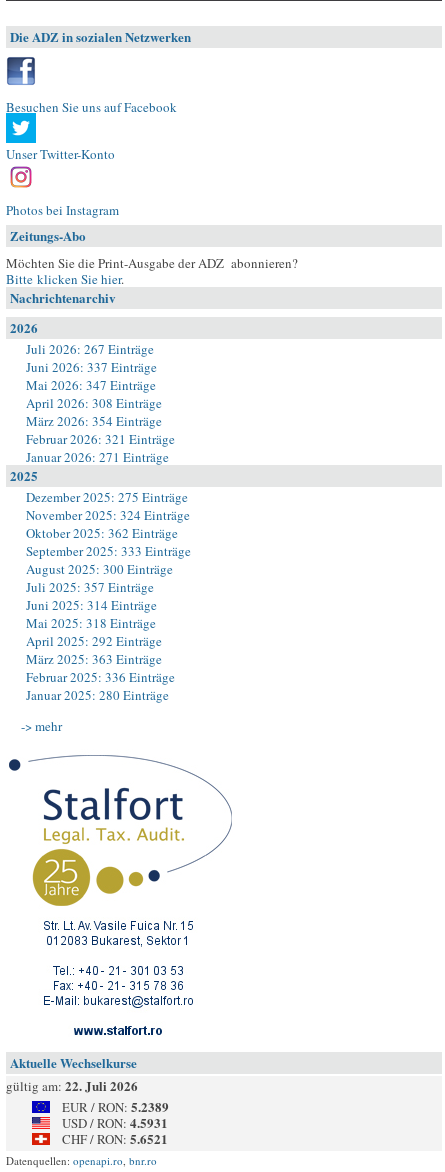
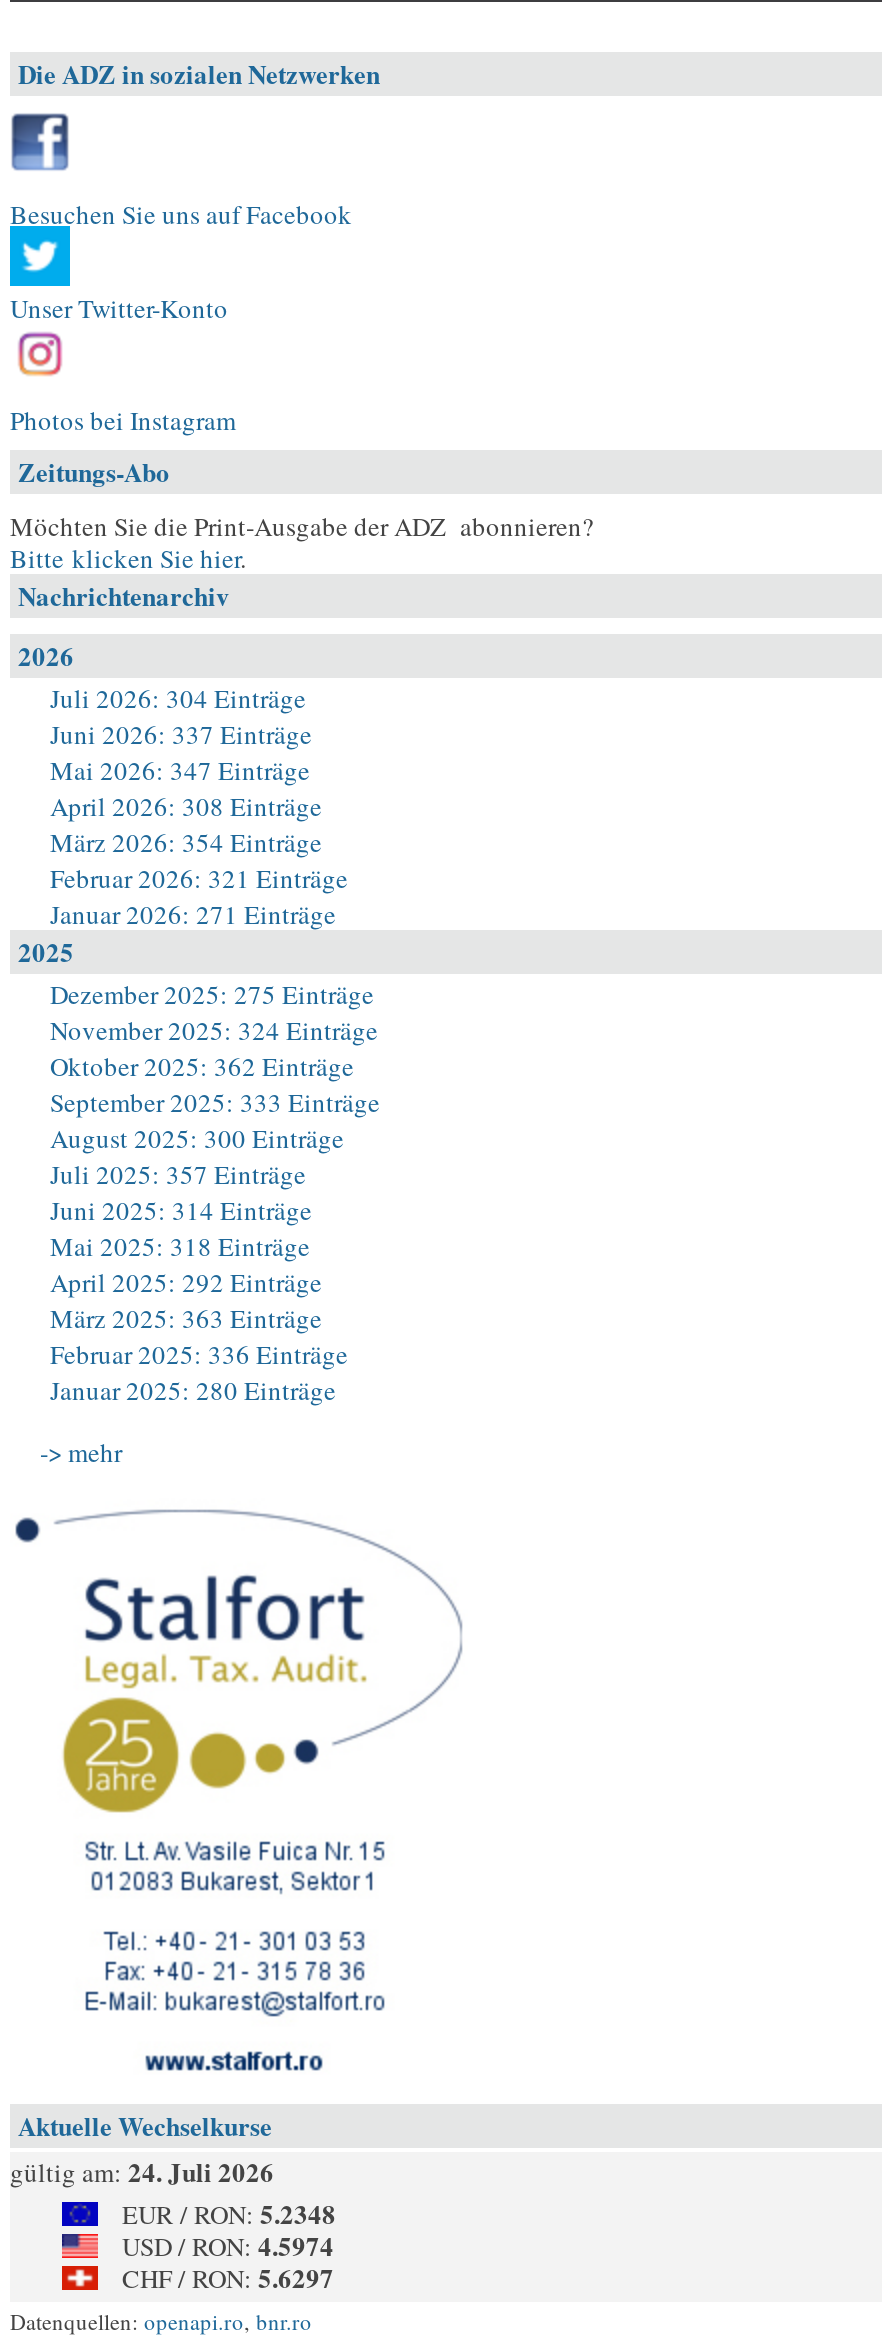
- Juli 2026: 267 Einträge
+ Juli 2026: 304 Einträge

- gültig am: 22. Juli 2026
+ gültig am: 24. Juli 2026

- EUR / RON: 5.2389
+ EUR / RON: 5.2348

- USD / RON: 4.5931
+ USD / RON: 4.5974

- CHF / RON: 5.6521
+ CHF / RON: 5.6297
